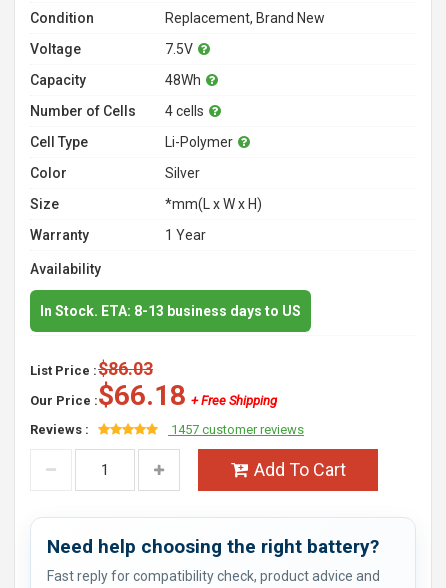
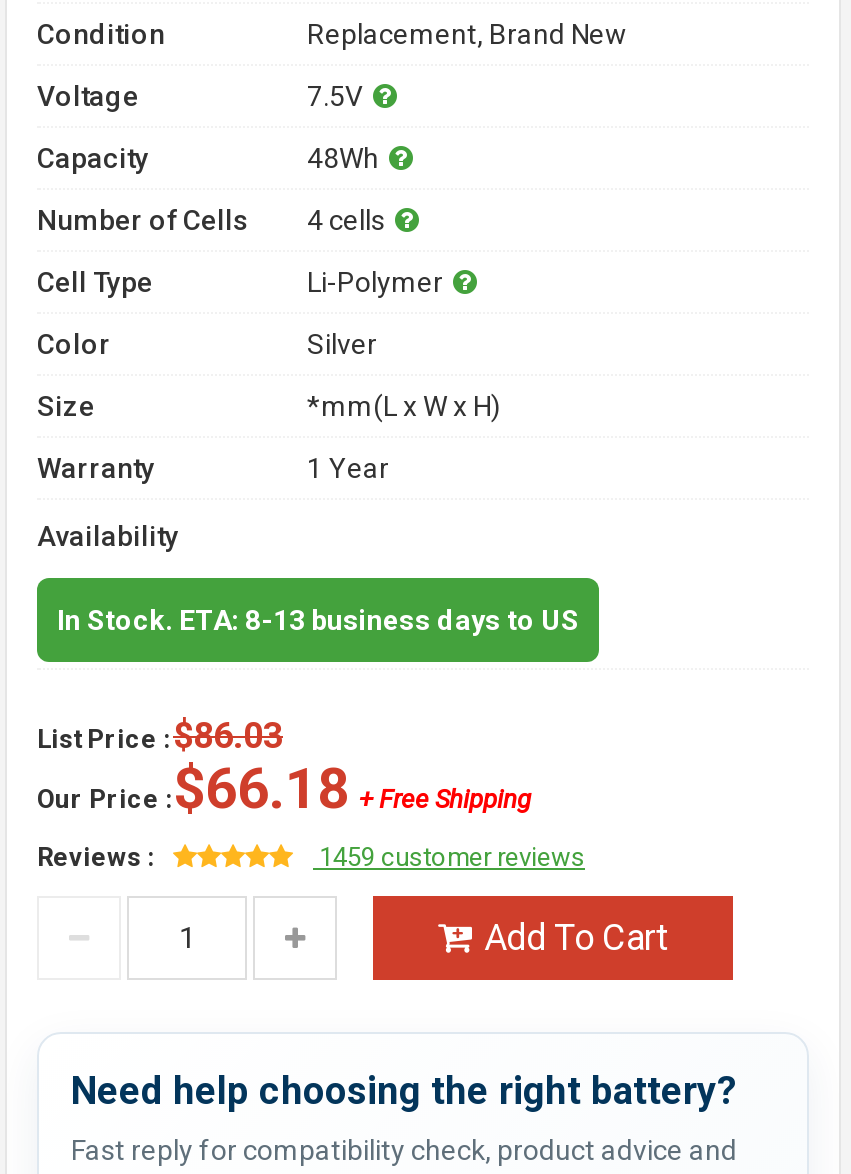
- 1457 customer reviews
+ 1459 customer reviews
